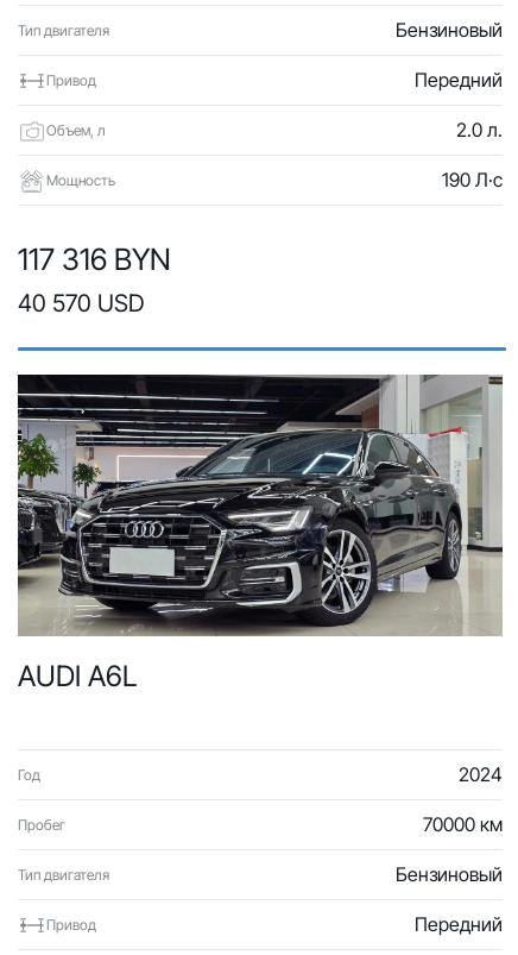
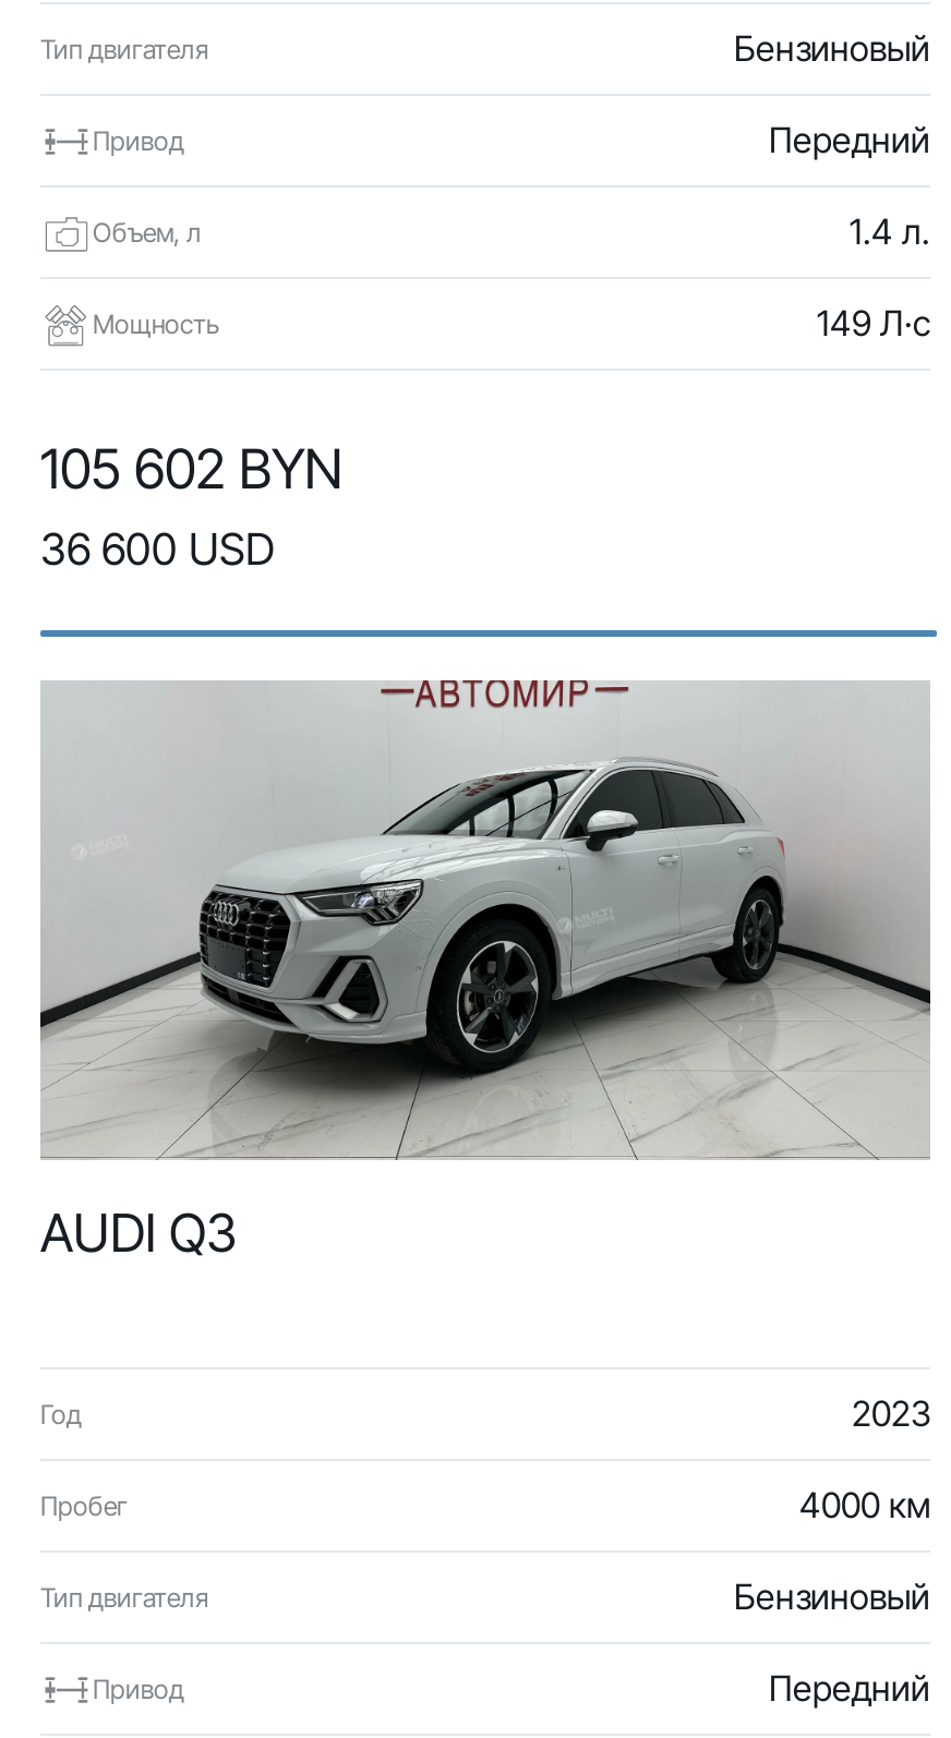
- 2.0 л.
+ 1.4 л.

- 190 Л·с
+ 149 Л·с

- 117 316 BYN
+ 105 602 BYN

- 40 570 USD
+ 36 600 USD

- [image]
- AUDI A6L
+ [image]
+ AUDI Q3

- 2024
+ 2023

- 70000 км
+ 4000 км
